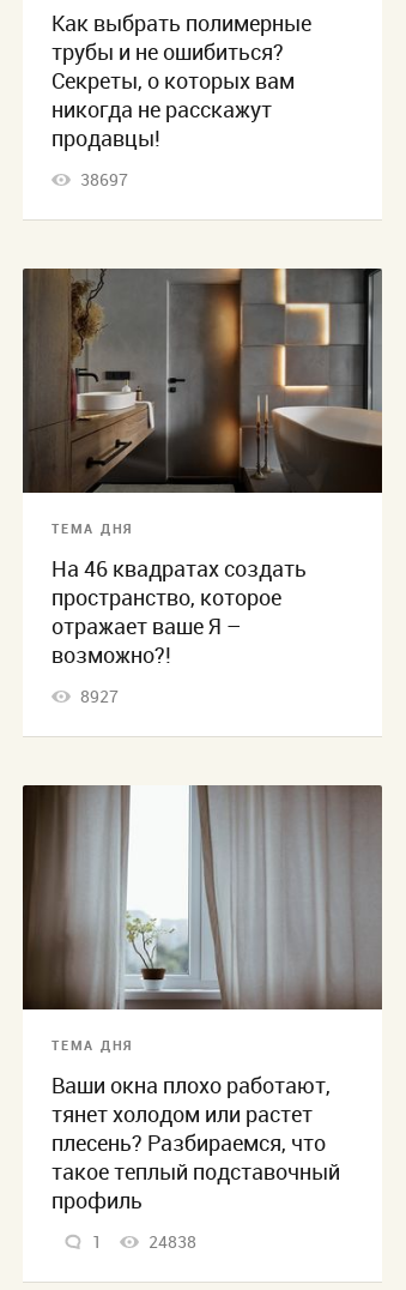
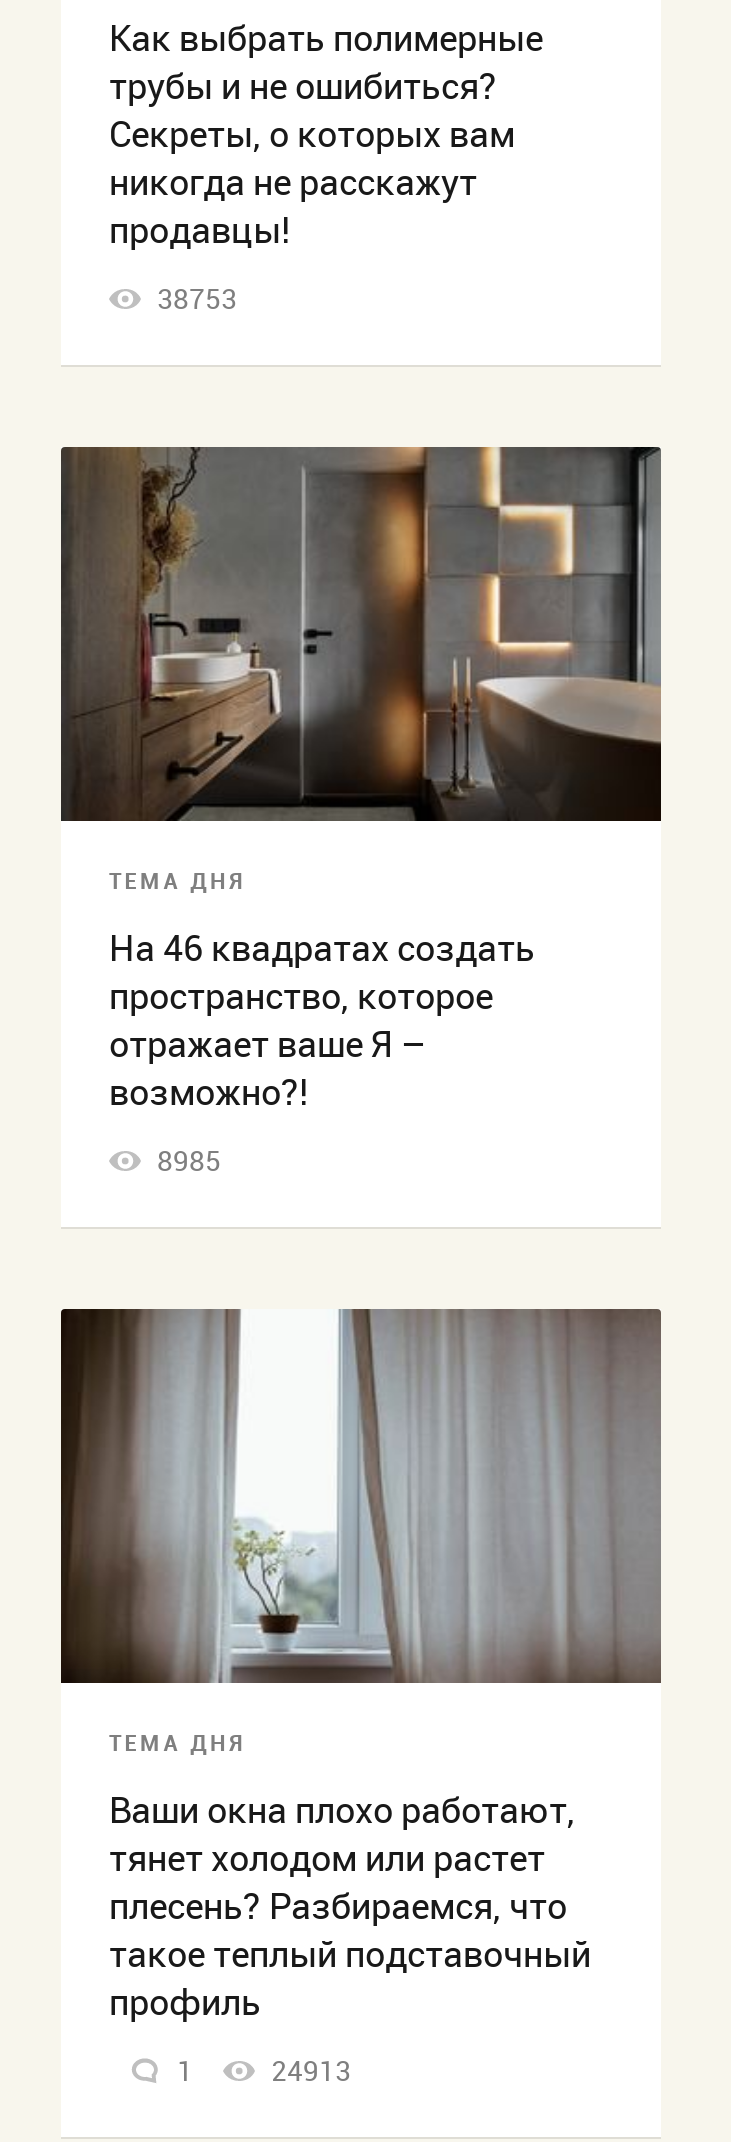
- 38697
+ 38753

- 8927
+ 8985

- 24838
+ 24913
